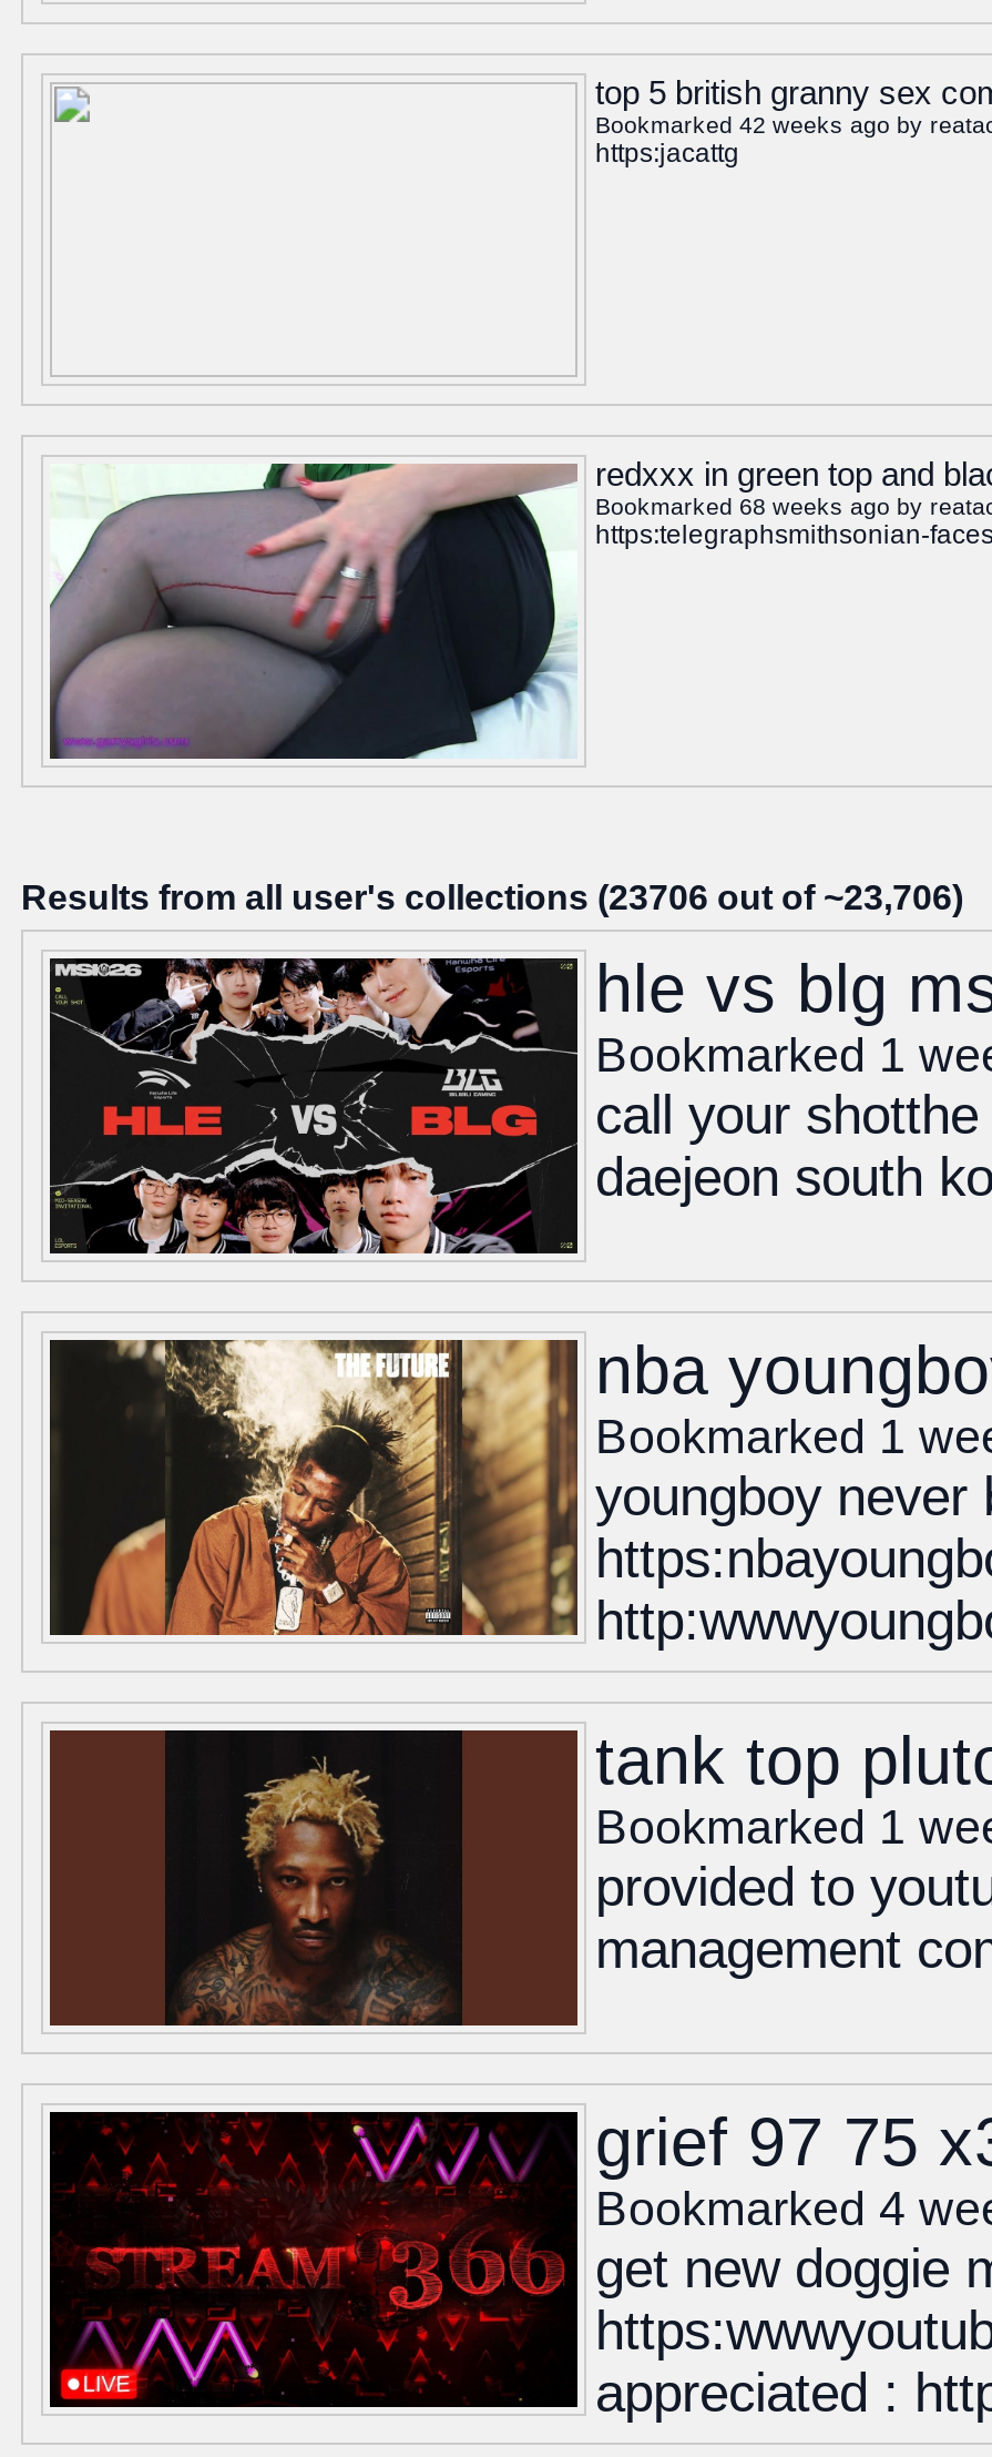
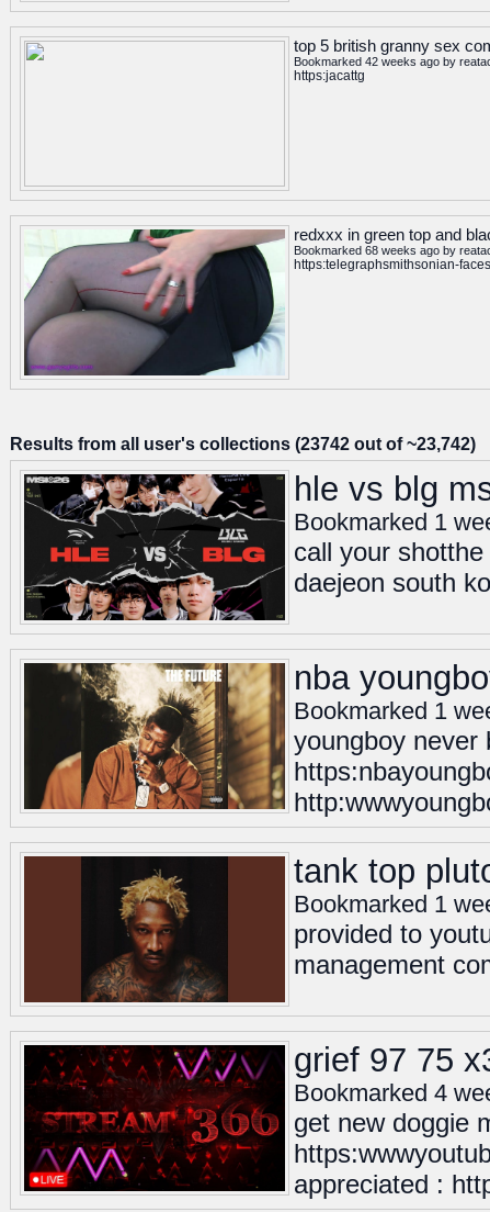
- Results from all user's collections (23706 out of ~23,706)
+ Results from all user's collections (23742 out of ~23,742)
